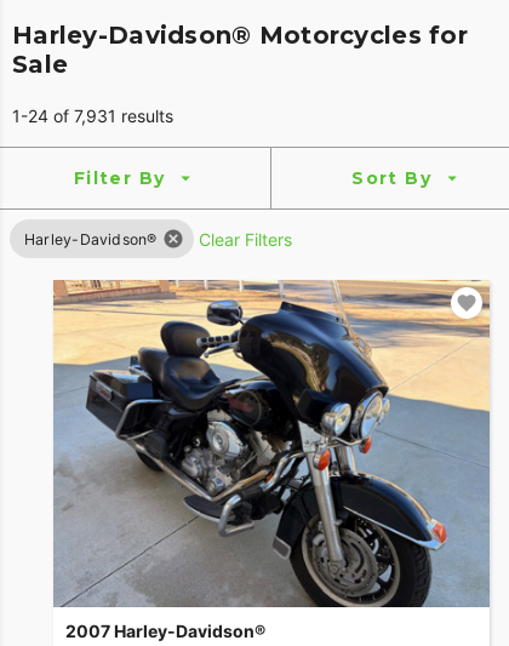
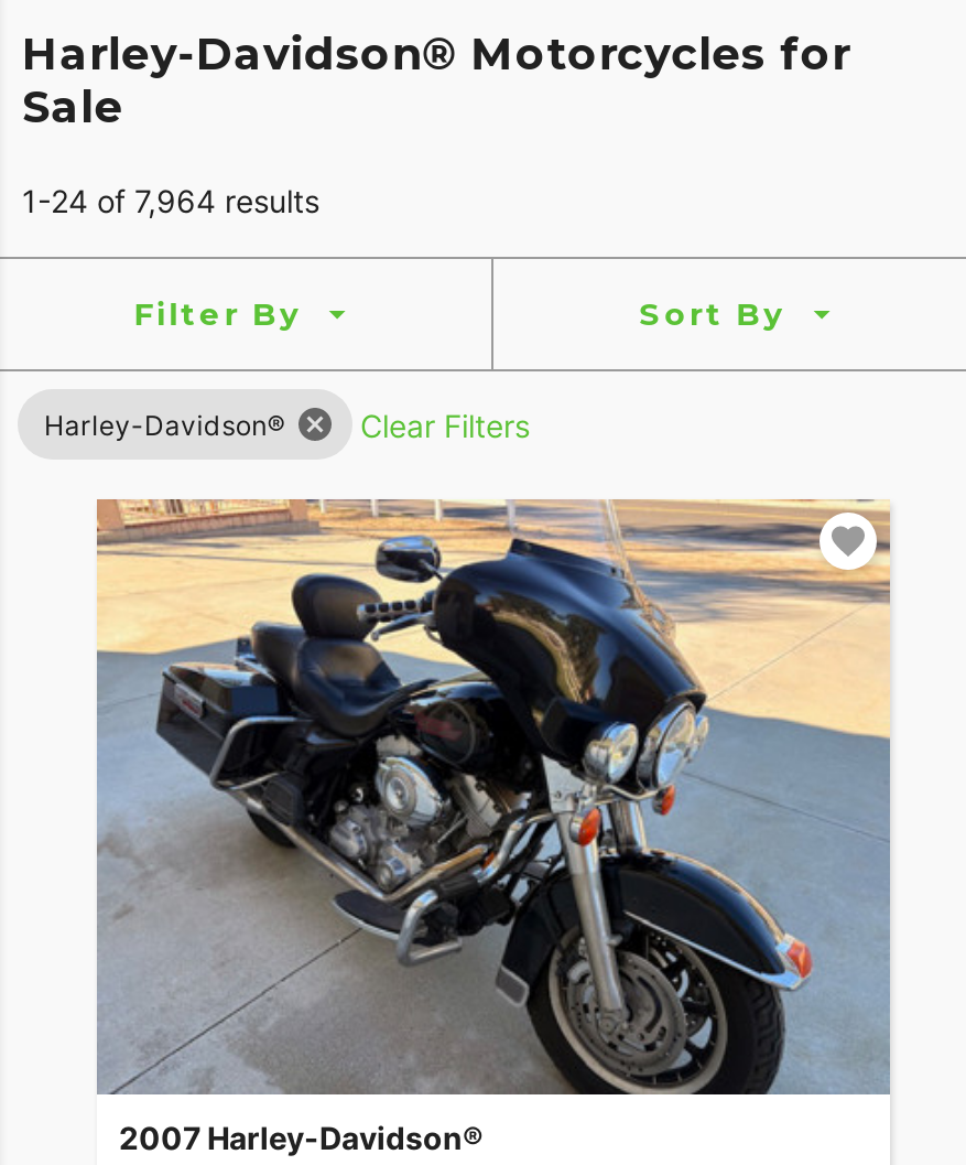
- 1-24 of 7,931 results
+ 1-24 of 7,964 results
